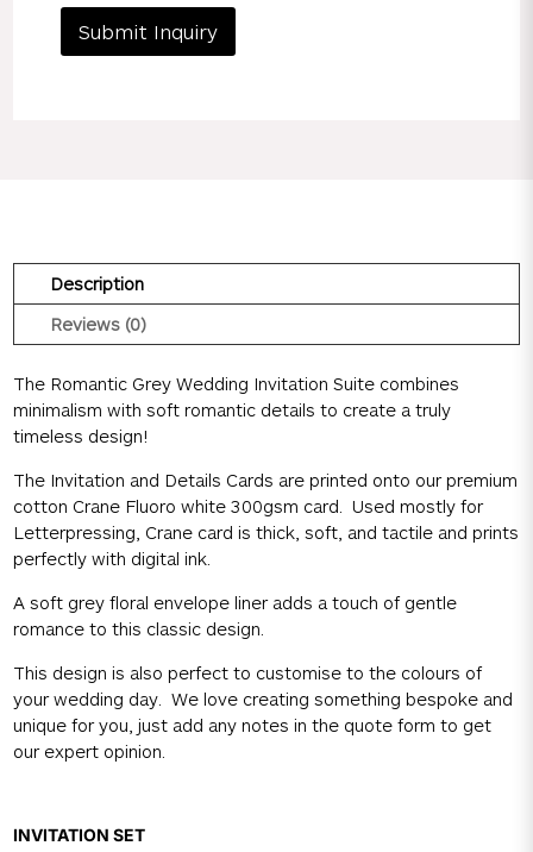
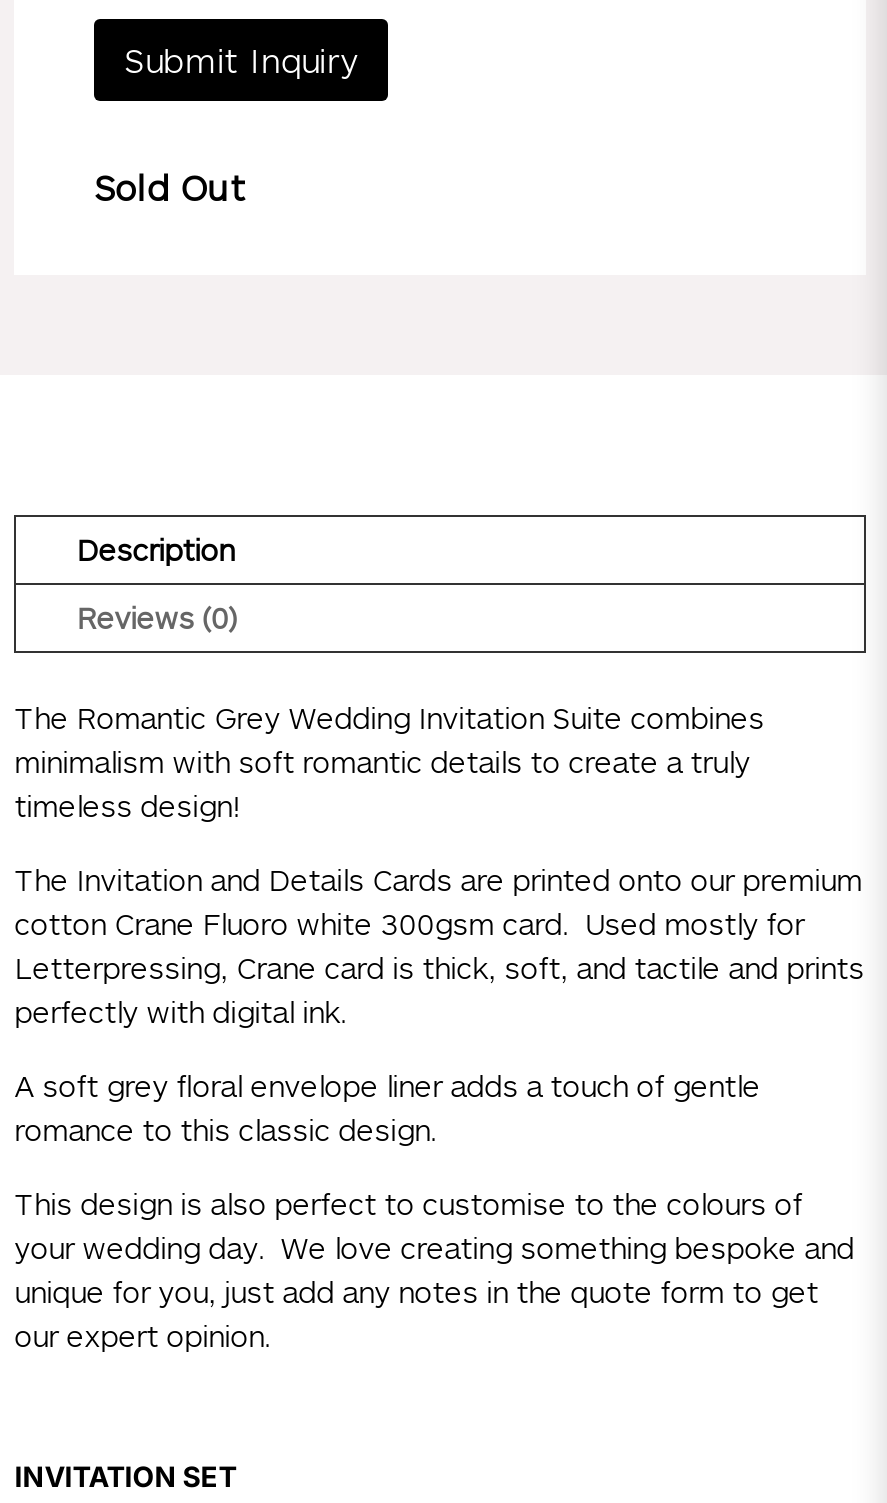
+ Sold Out
